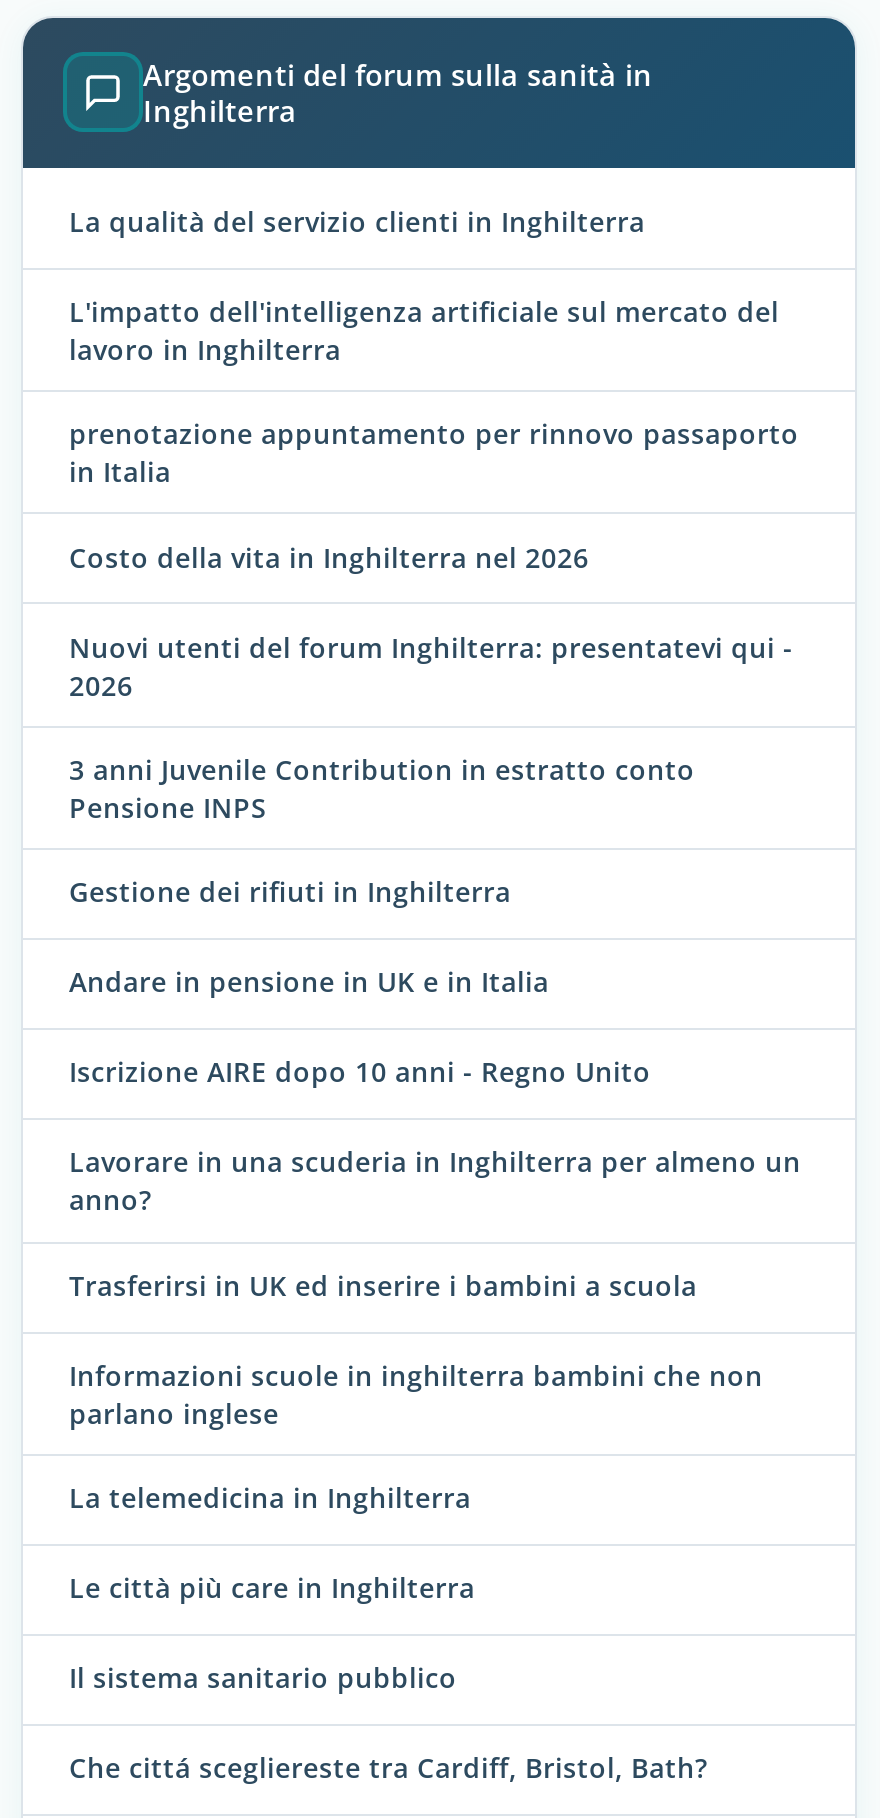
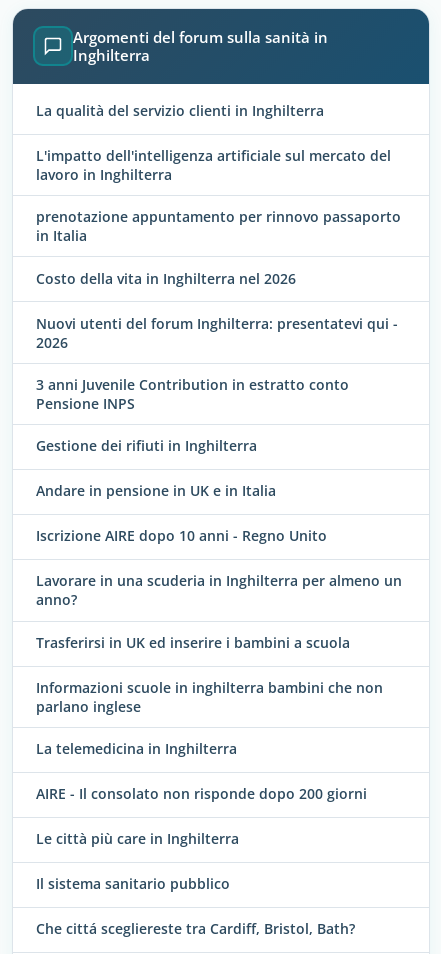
+ AIRE - Il consolato non risponde dopo 200 giorni
